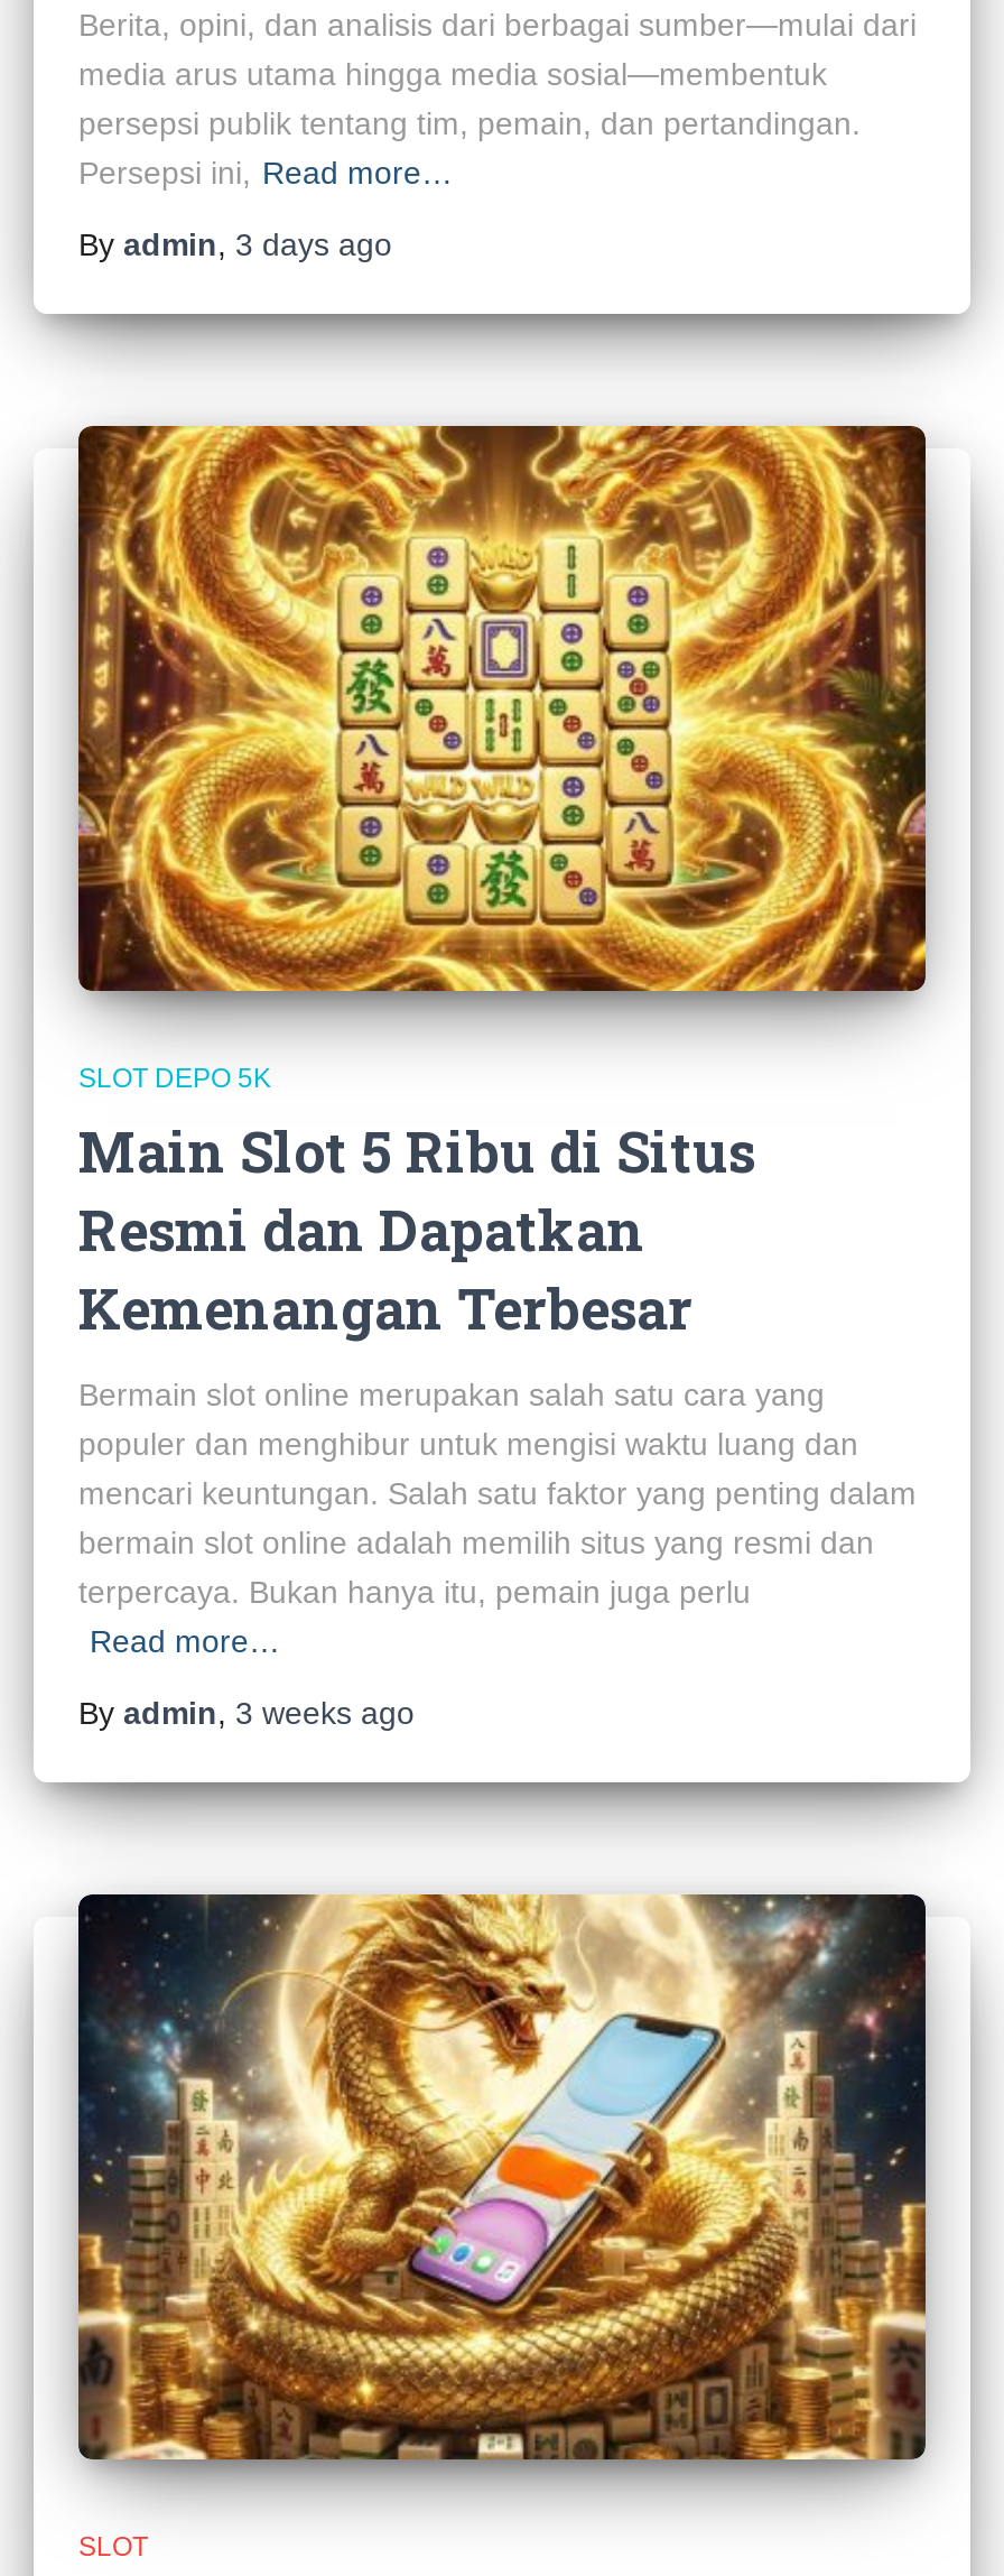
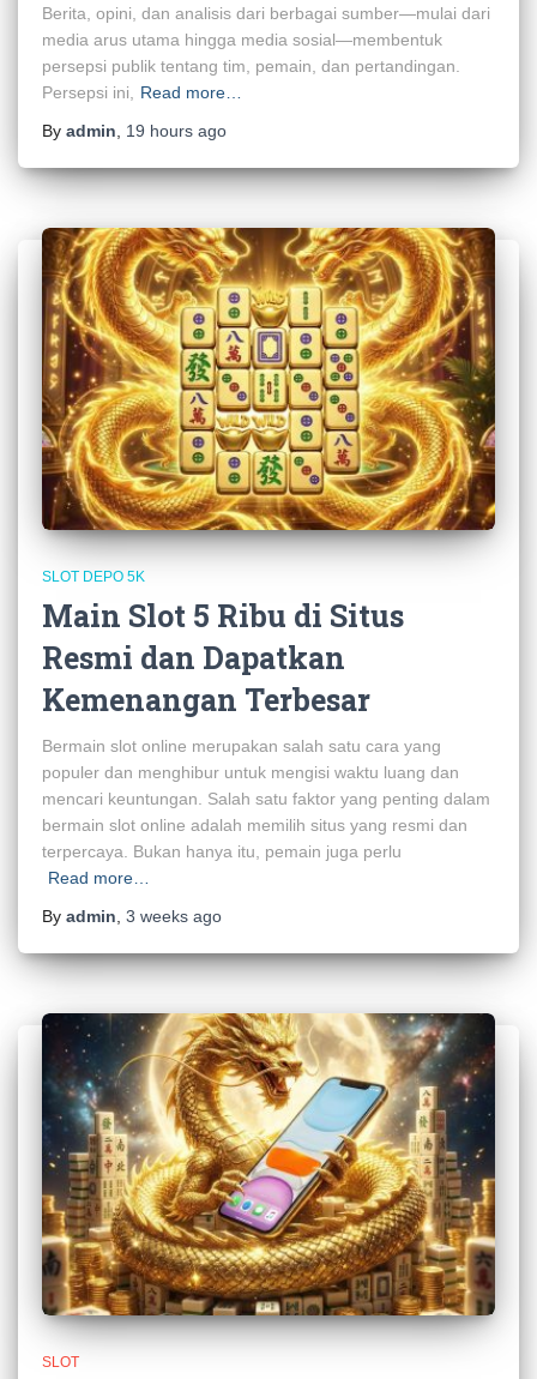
- By admin, 3 days ago
+ By admin, 19 hours ago
